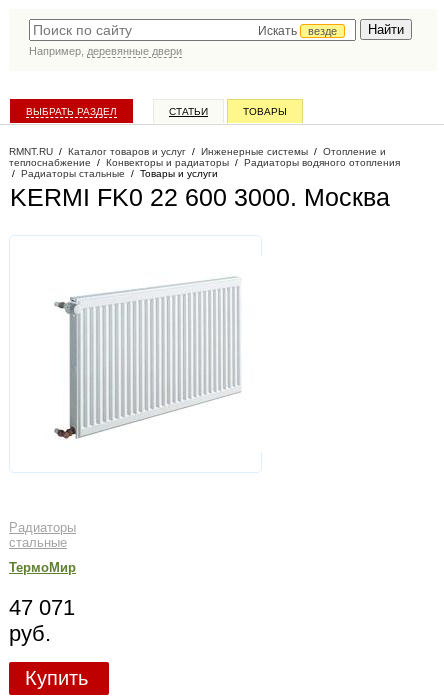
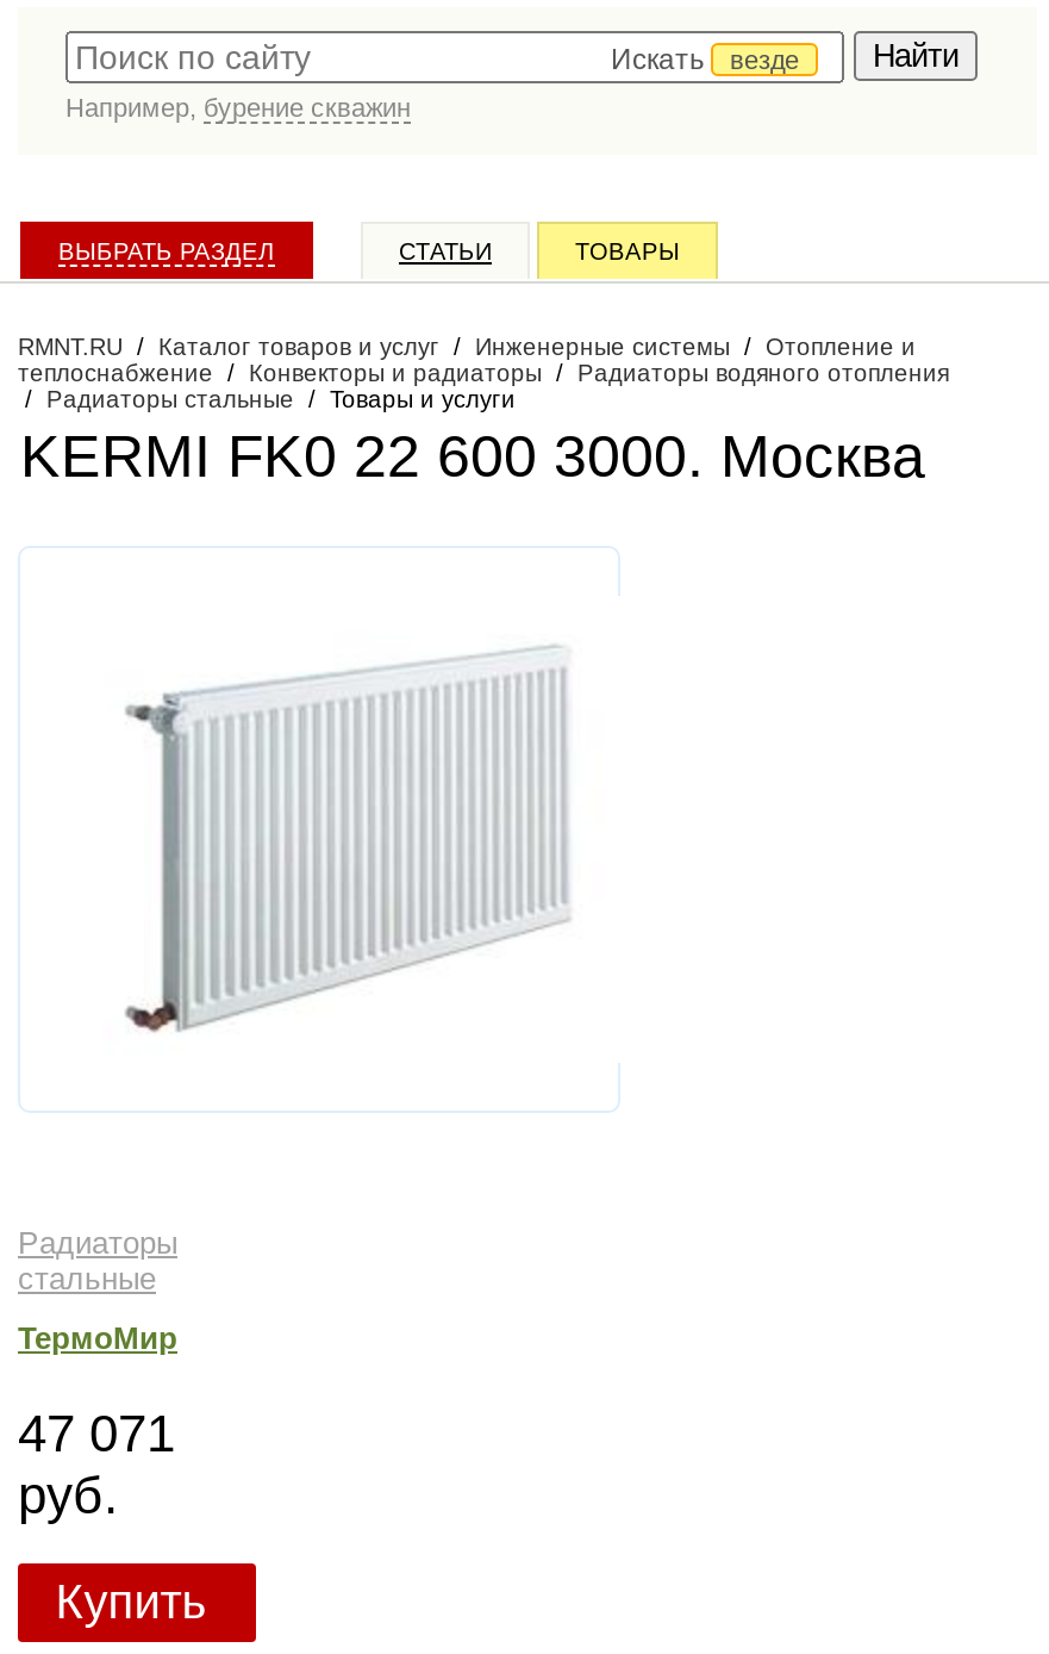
- Например, деревянные двери
+ Например, бурение скважин
